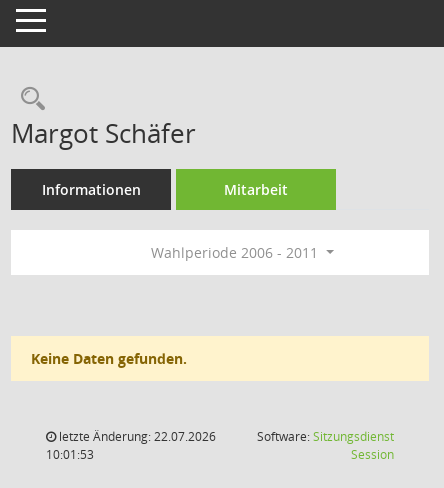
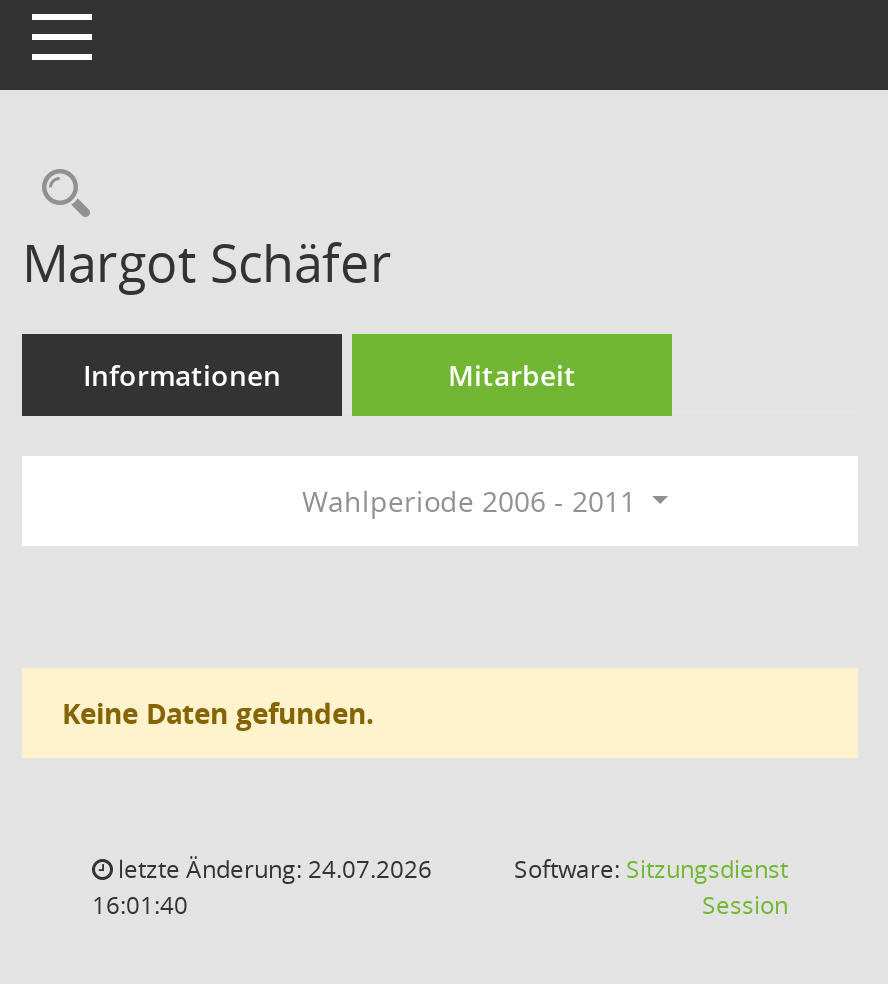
- letzte Änderung: 22.07.2026
+ letzte Änderung: 24.07.2026

- 10:01:53
+ 16:01:40
